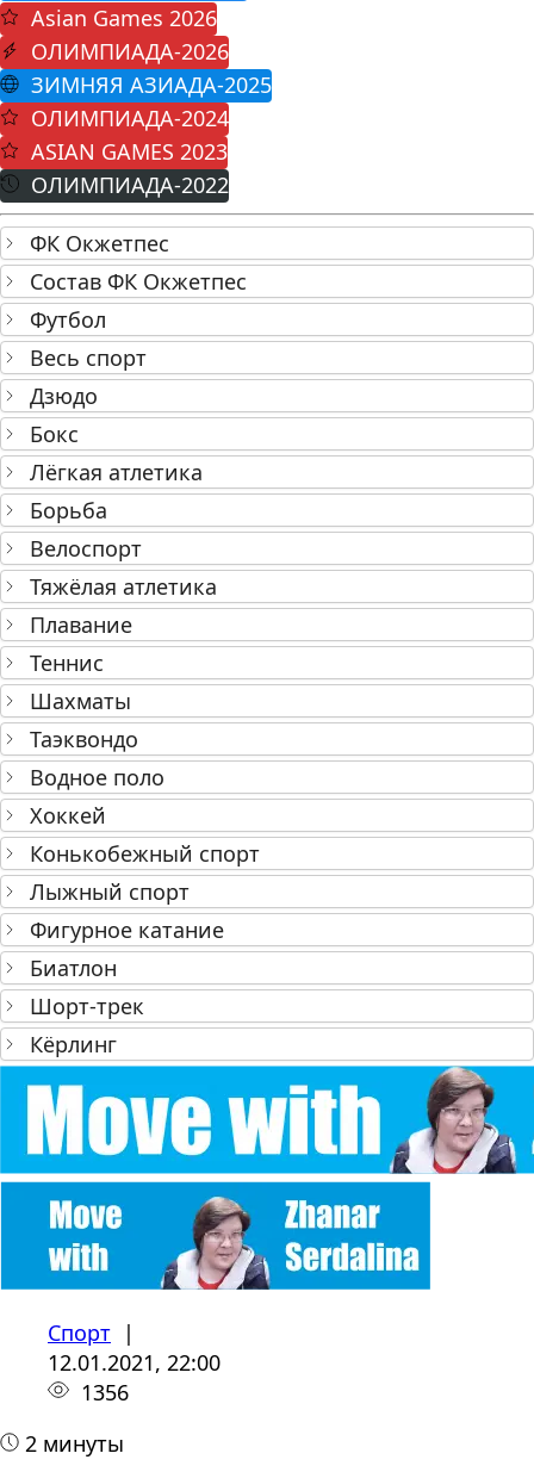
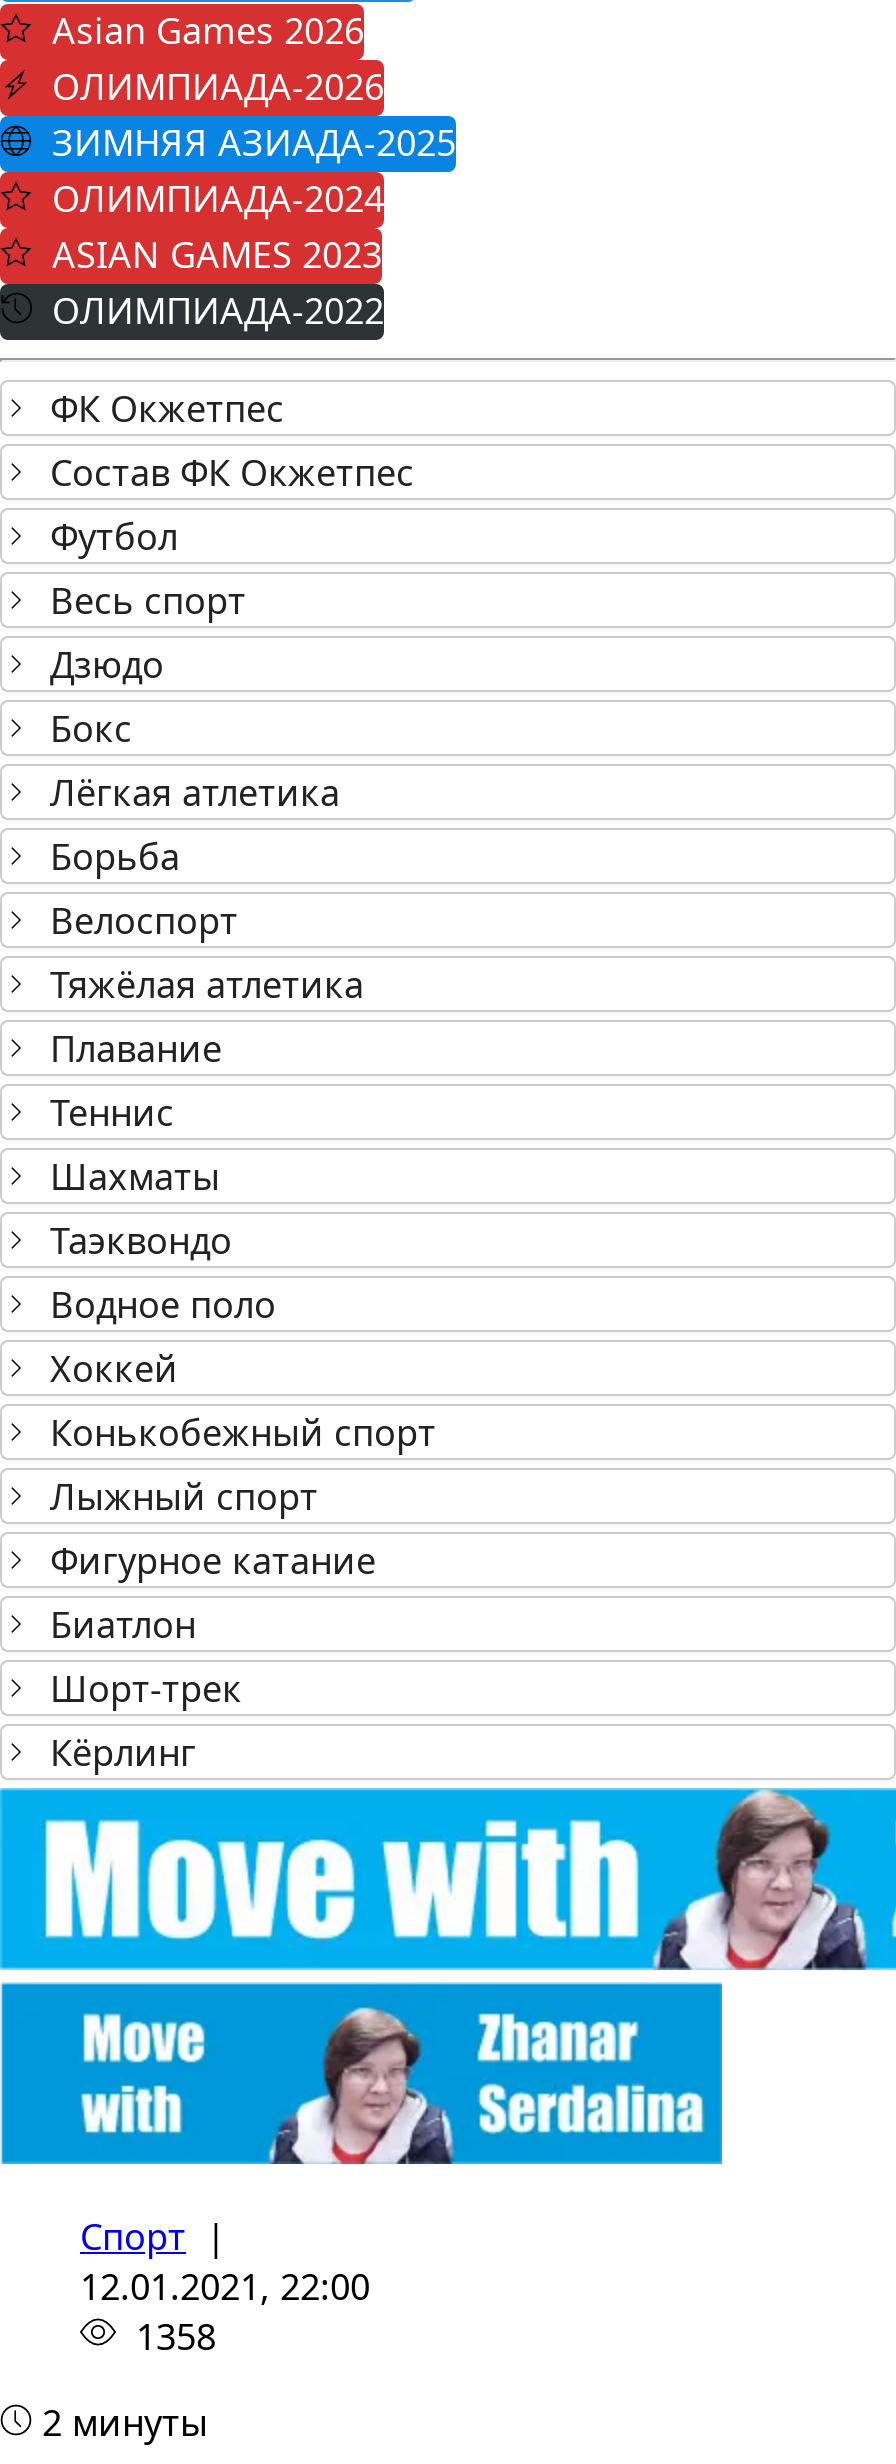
- 1356
+ 1358
